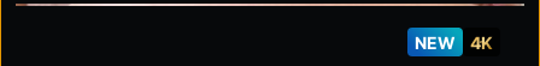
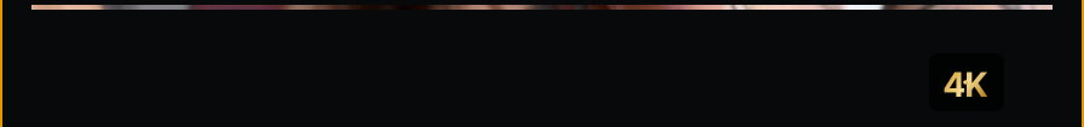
- NEW
